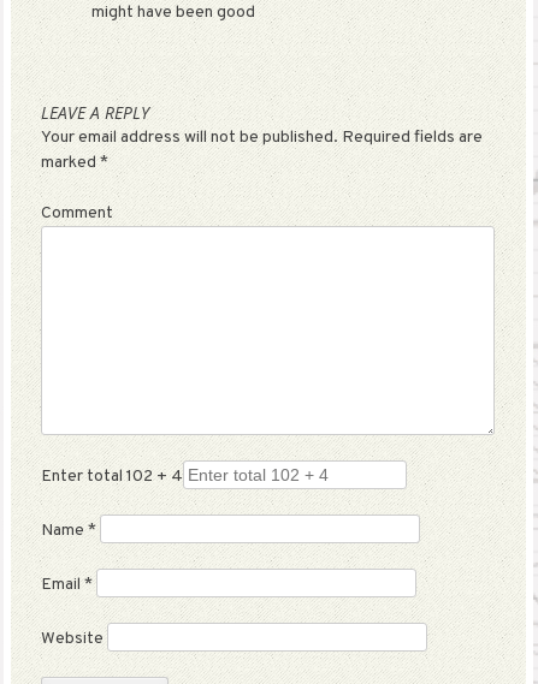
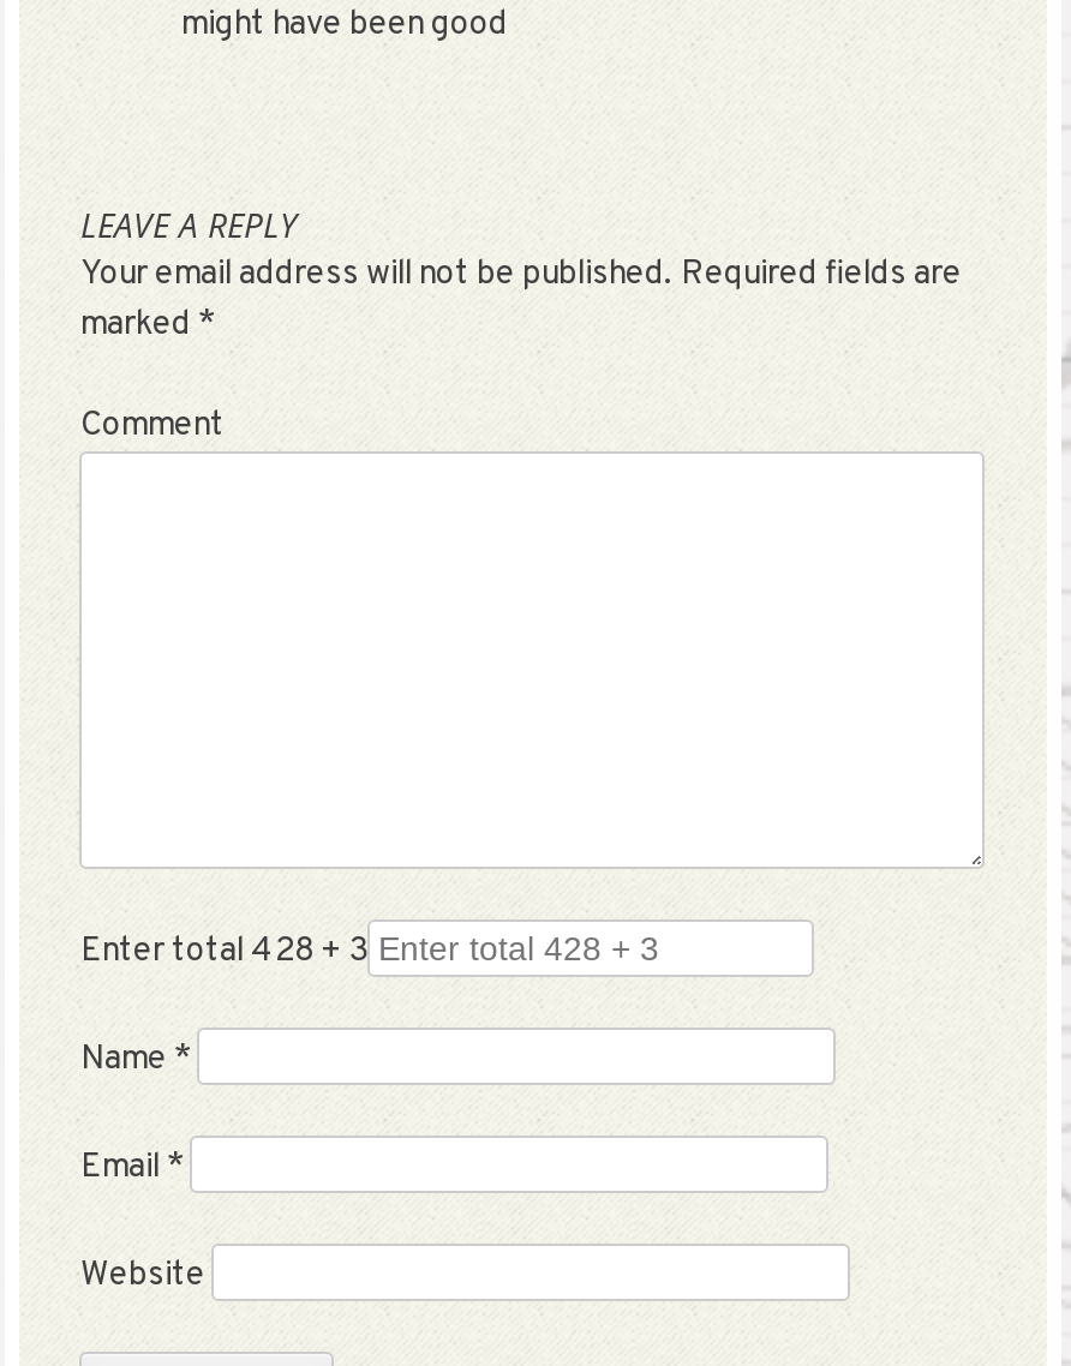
- Enter total 102 + 4
+ Enter total 428 + 3
